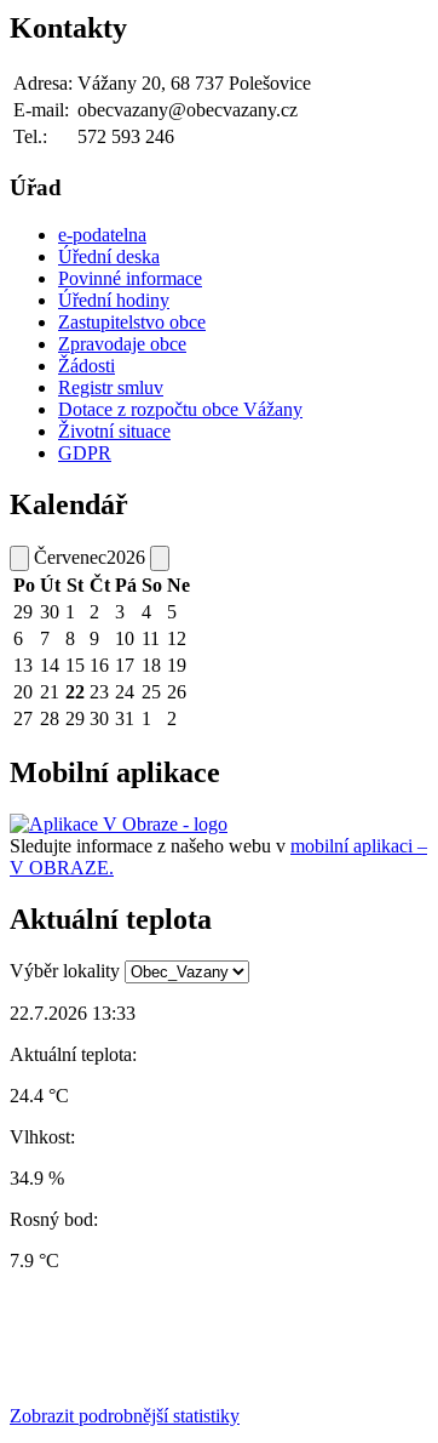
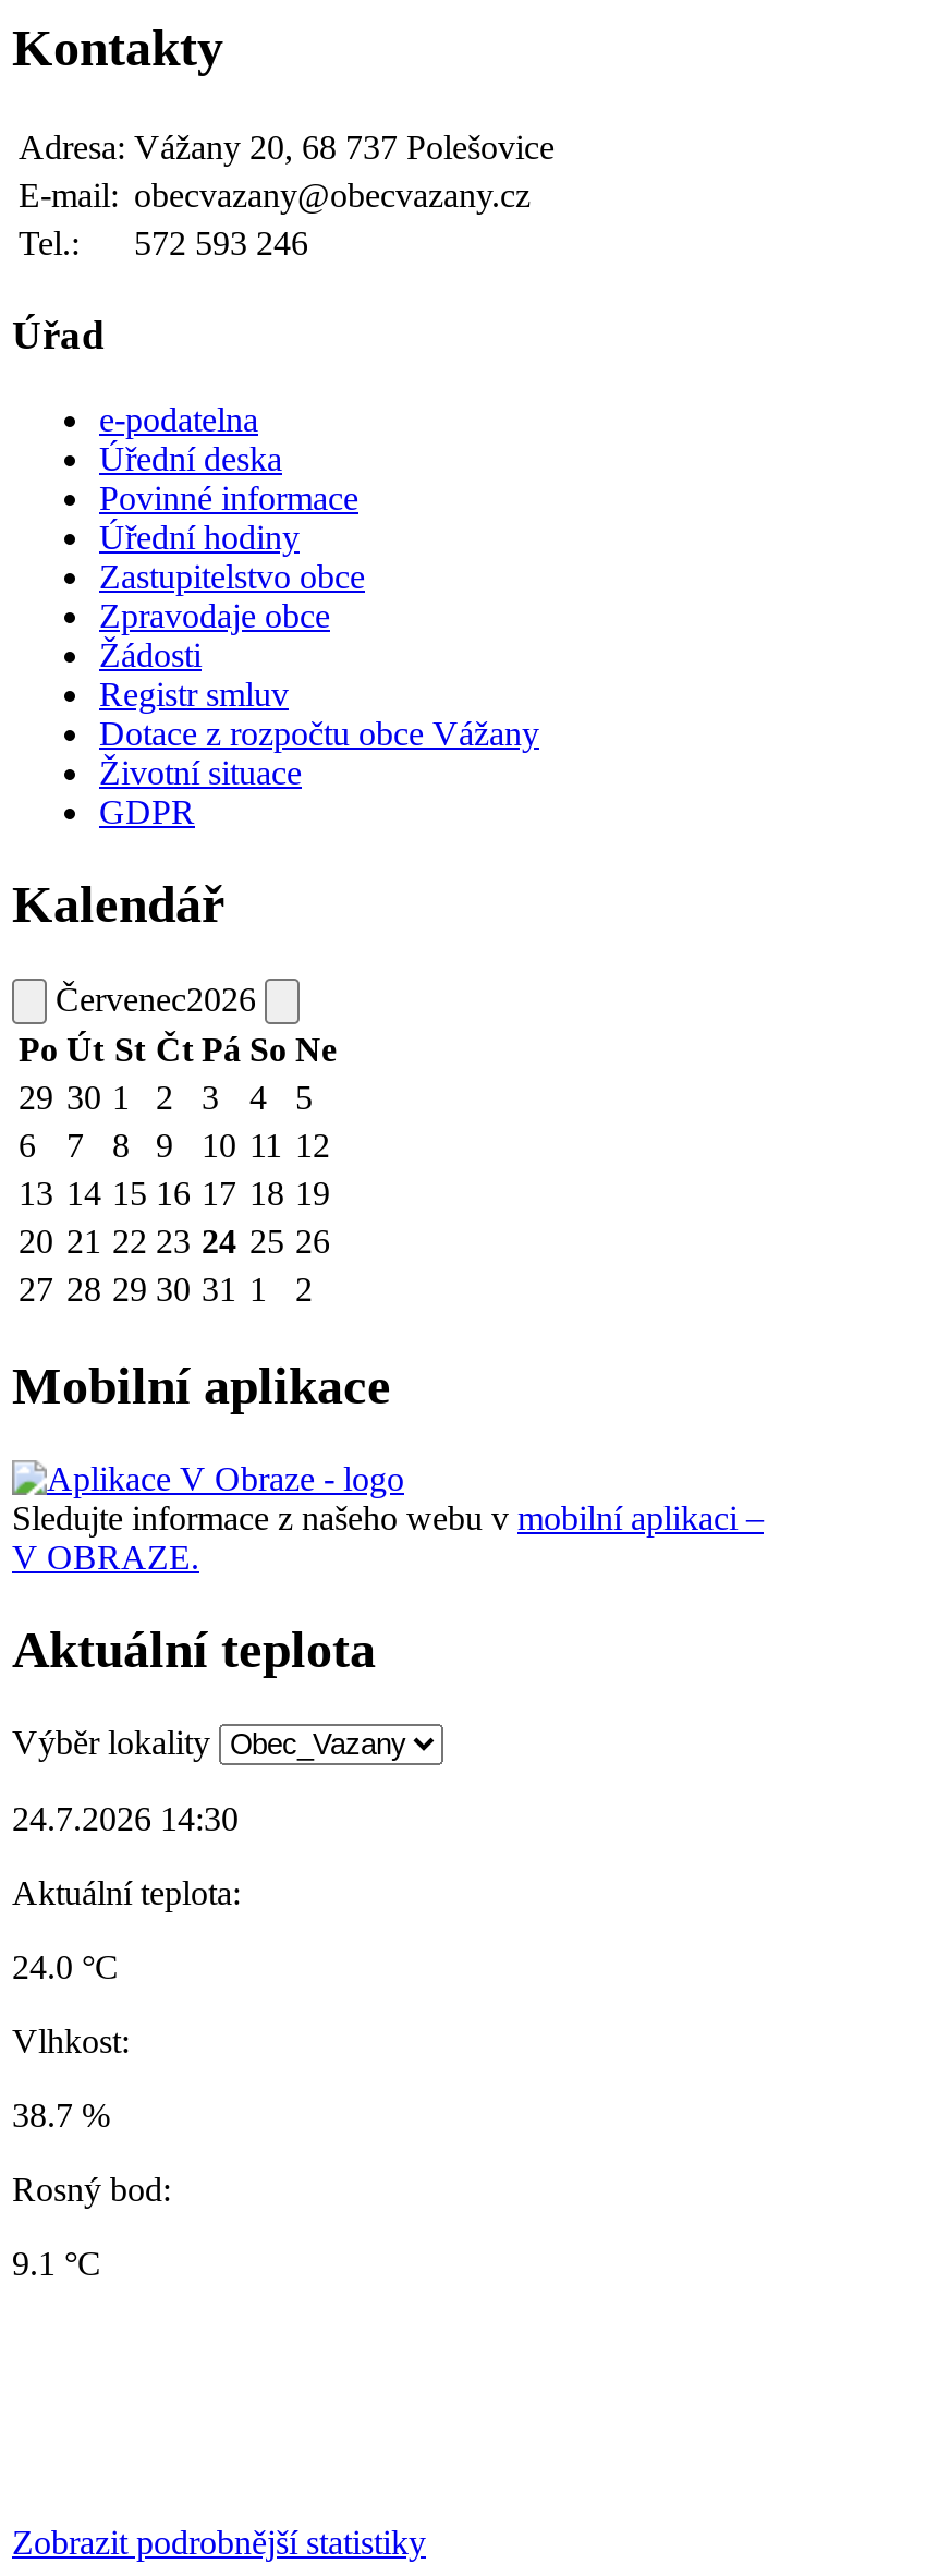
- 22.7.2026 13:33
+ 24.7.2026 14:30

- 24.4 °C
+ 24.0 °C

- 34.9 %
+ 38.7 %

- 7.9 °C
+ 9.1 °C
